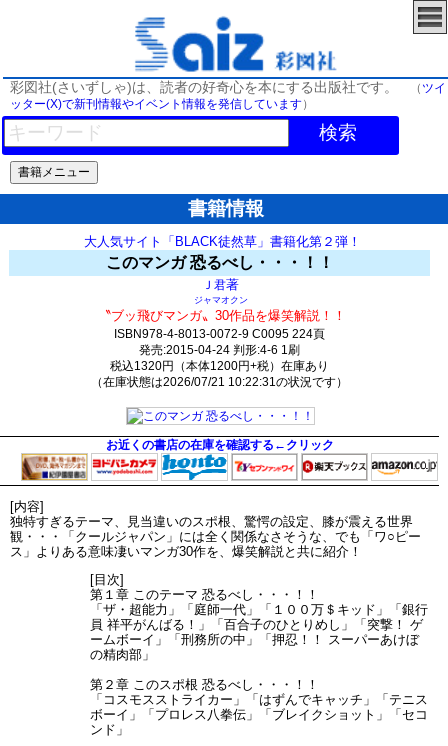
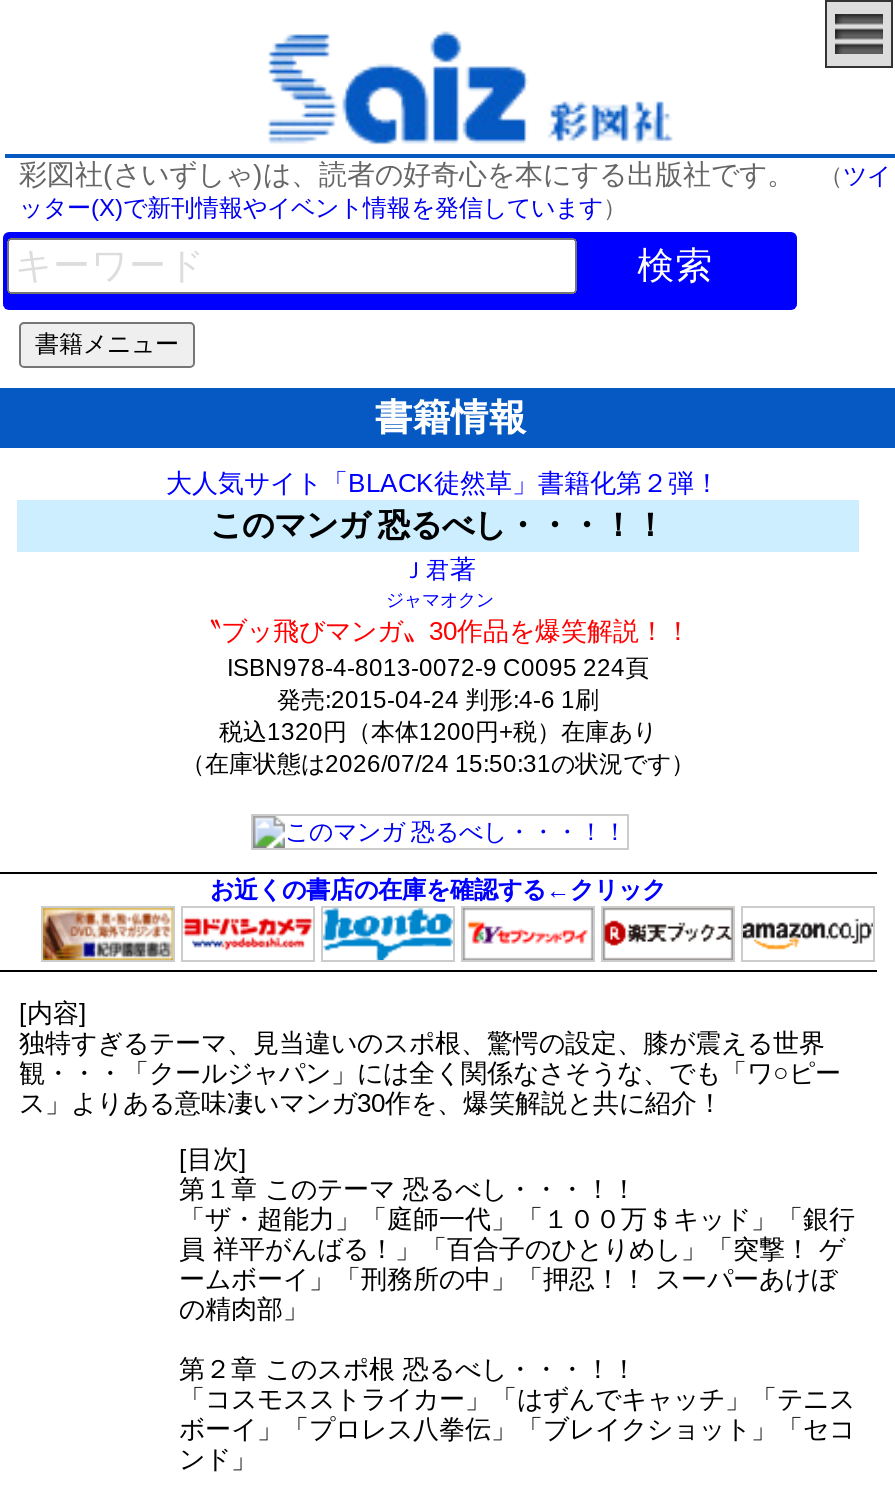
- （在庫状態は2026/07/21 10:22:31の状況です）
+ （在庫状態は2026/07/24 15:50:31の状況です）
